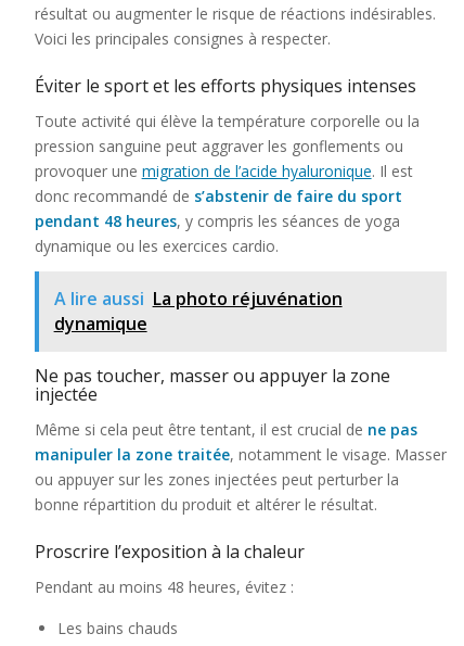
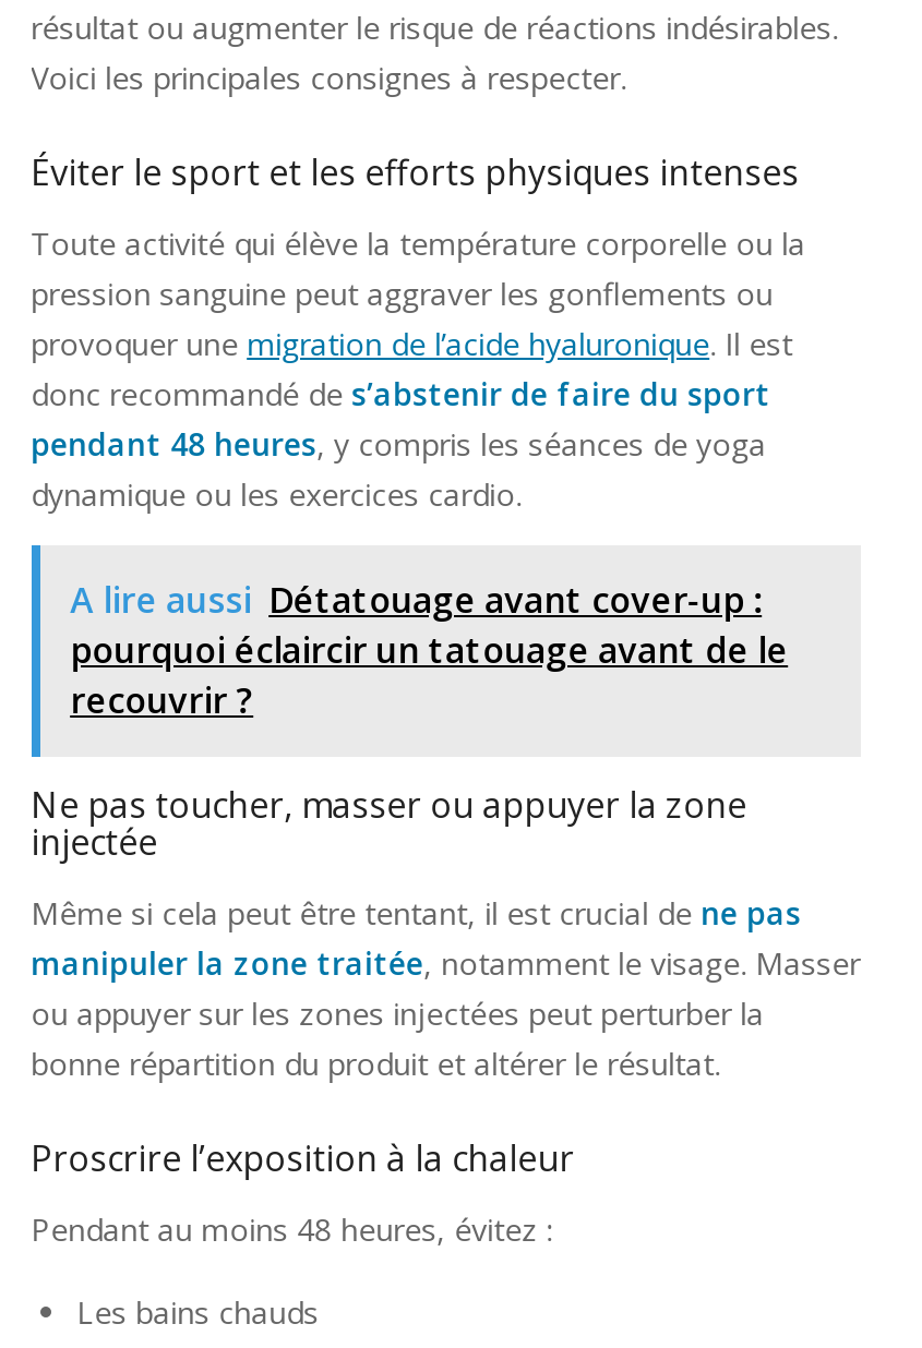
- A lire aussi La photo réjuvénation
- dynamique
+ A lire aussi Détatouage avant cover-up :
+ pourquoi éclaircir un tatouage avant de le
+ recouvrir ?
